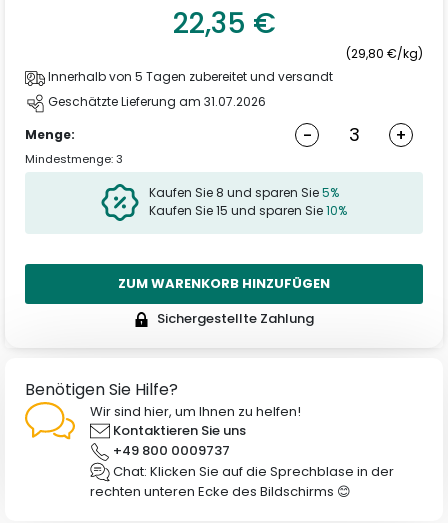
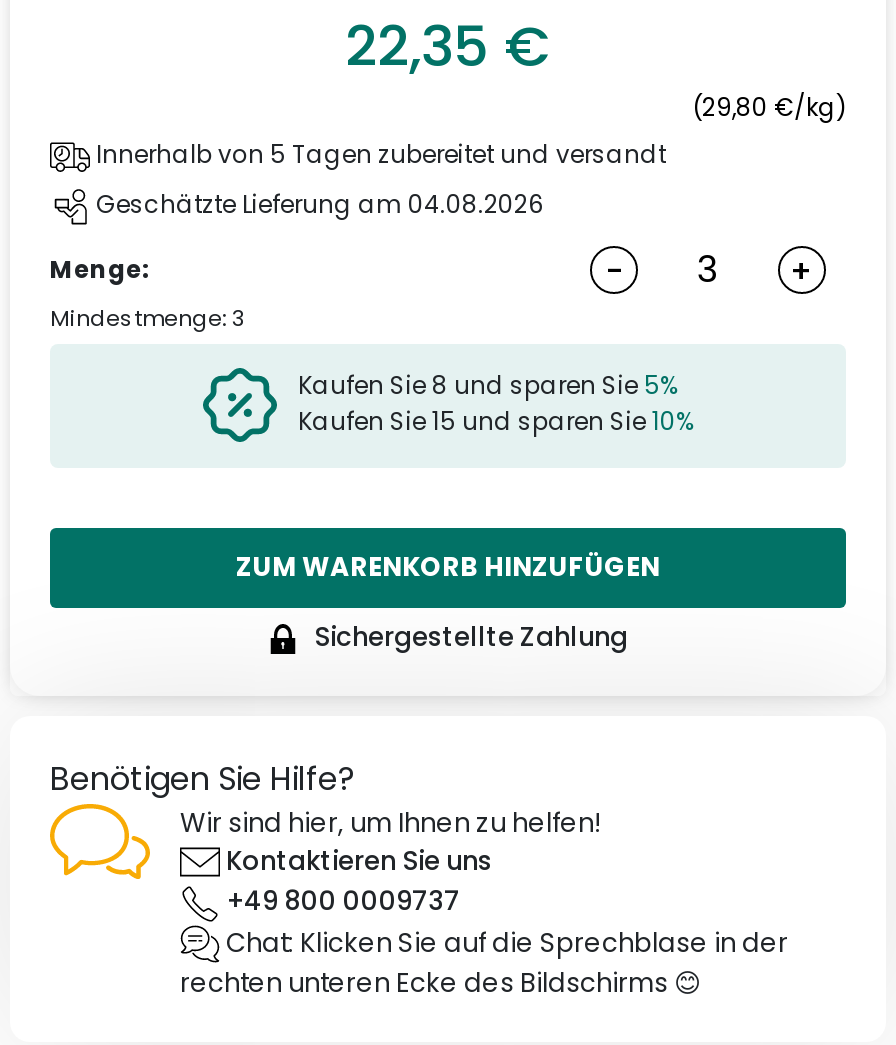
- Geschätzte Lieferung am 31.07.2026
+ Geschätzte Lieferung am 04.08.2026
